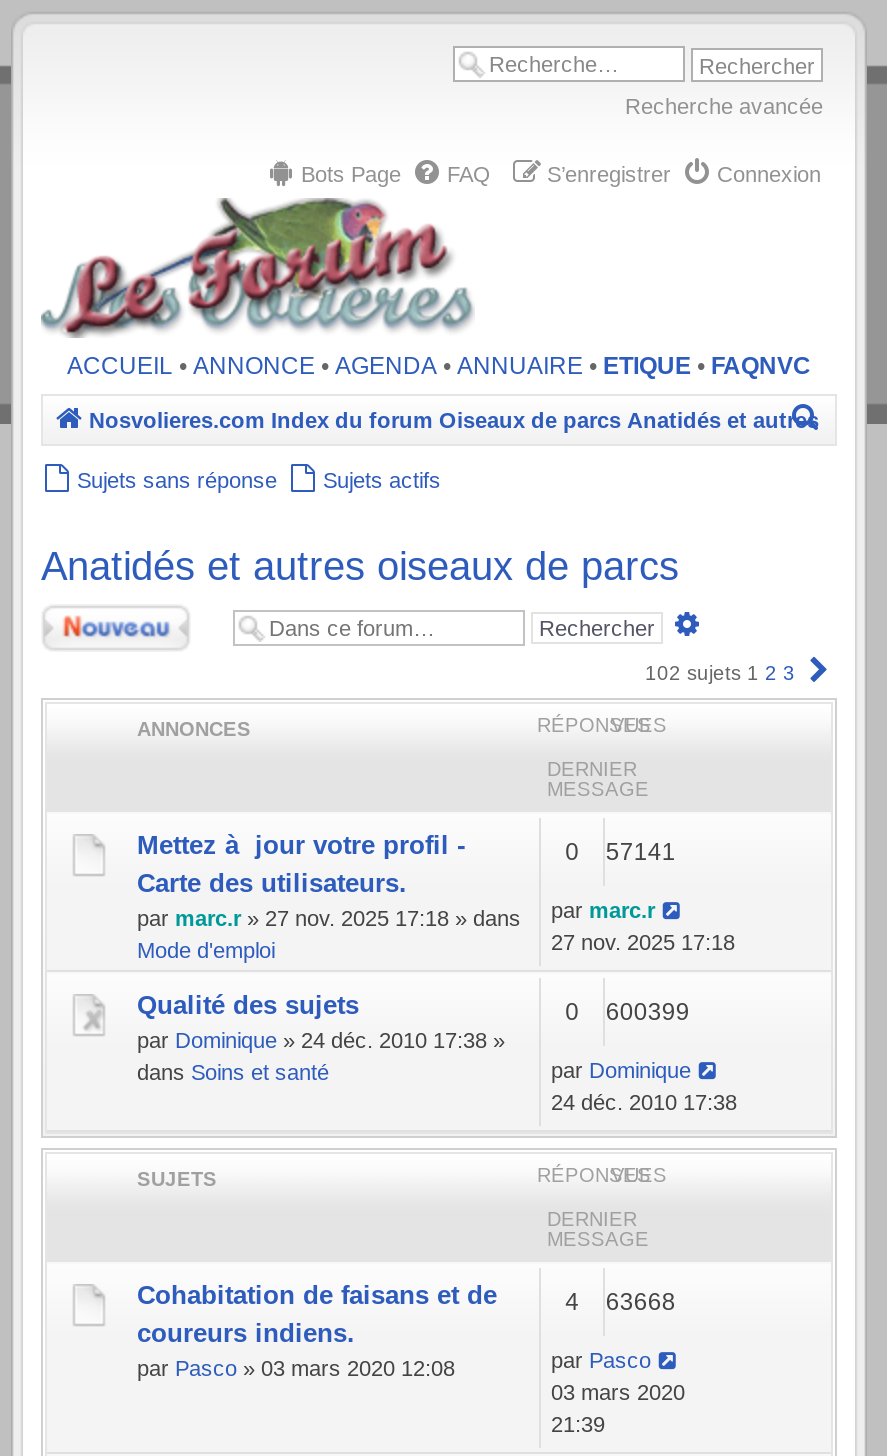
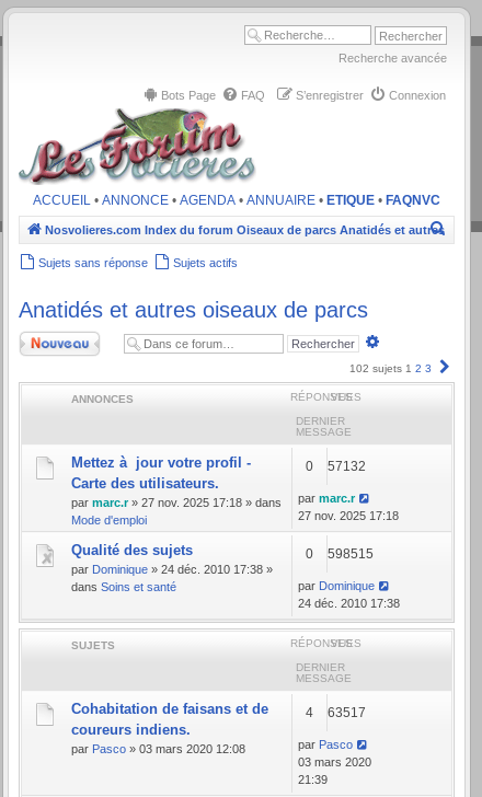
- 0 57141
+ 0 57132

- 0 600399
+ 0 598515

- 4 63668
+ 4 63517
